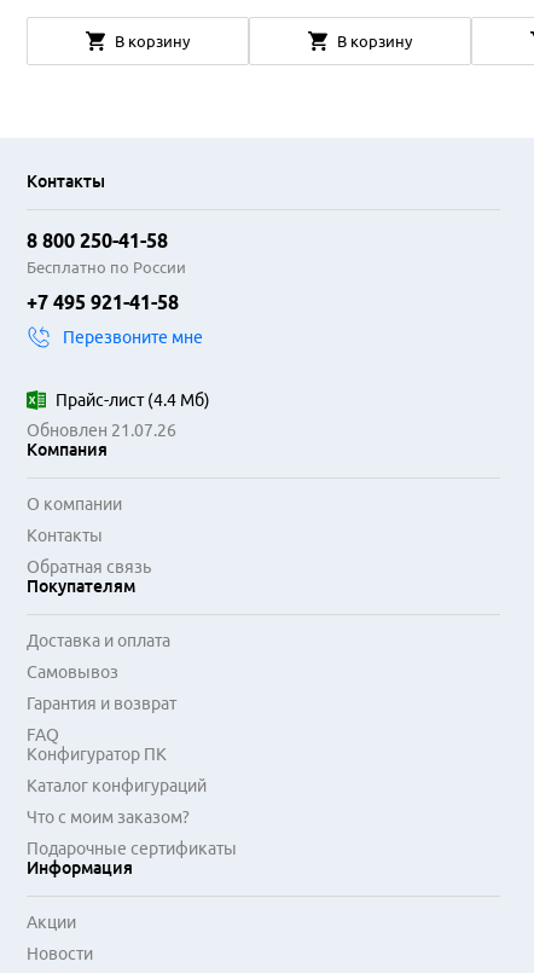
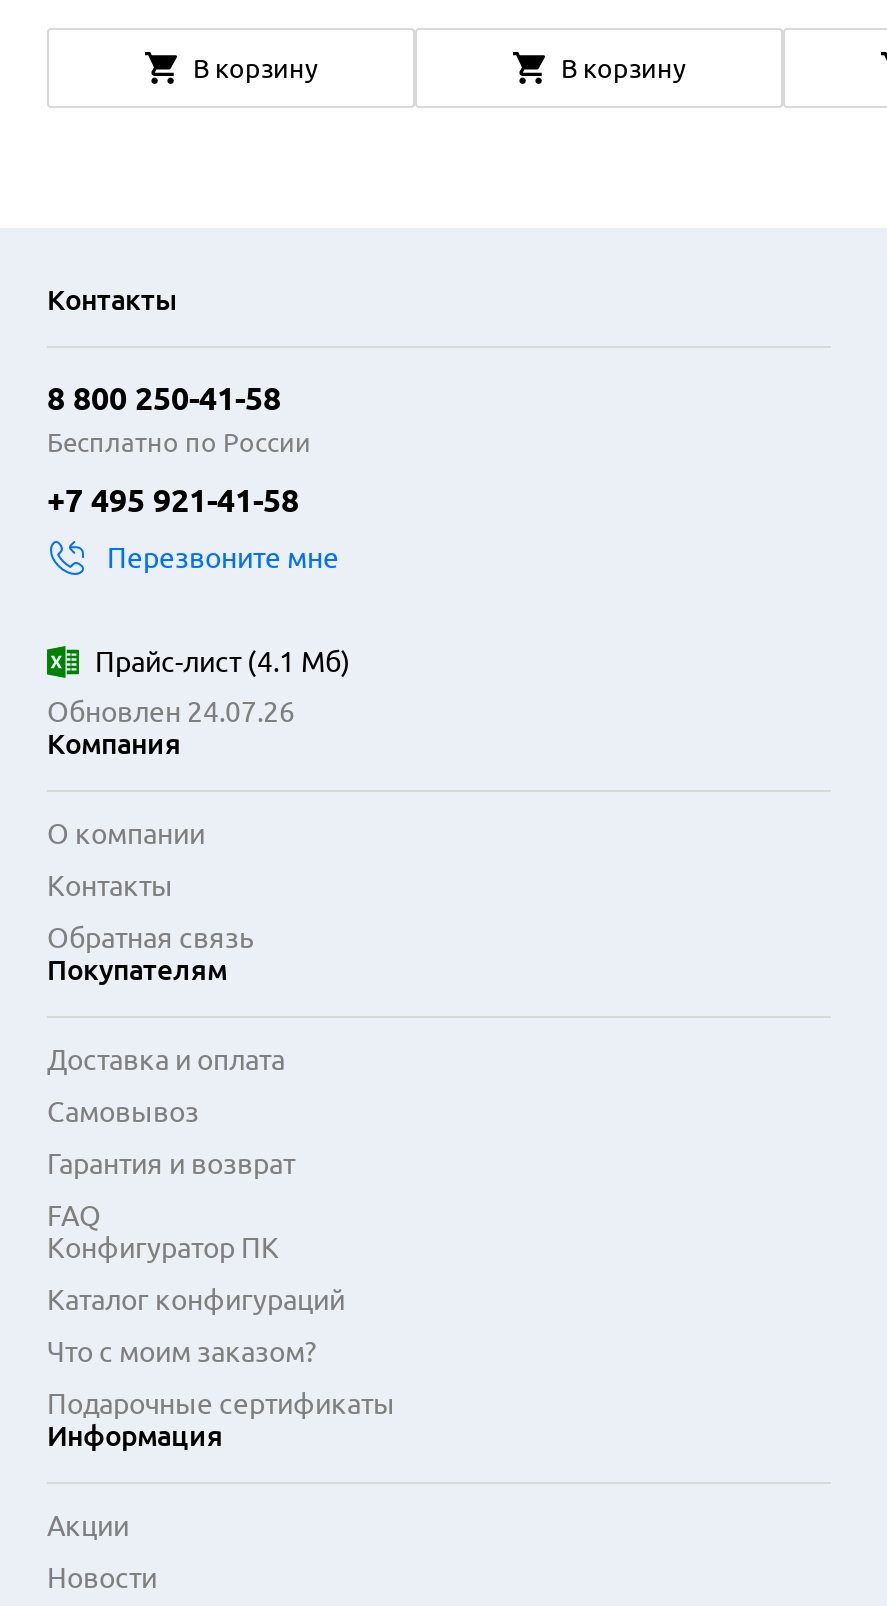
- Прайс-лист (4.4 Мб)
+ Прайс-лист (4.1 Мб)

- Обновлен 21.07.26
+ Обновлен 24.07.26
